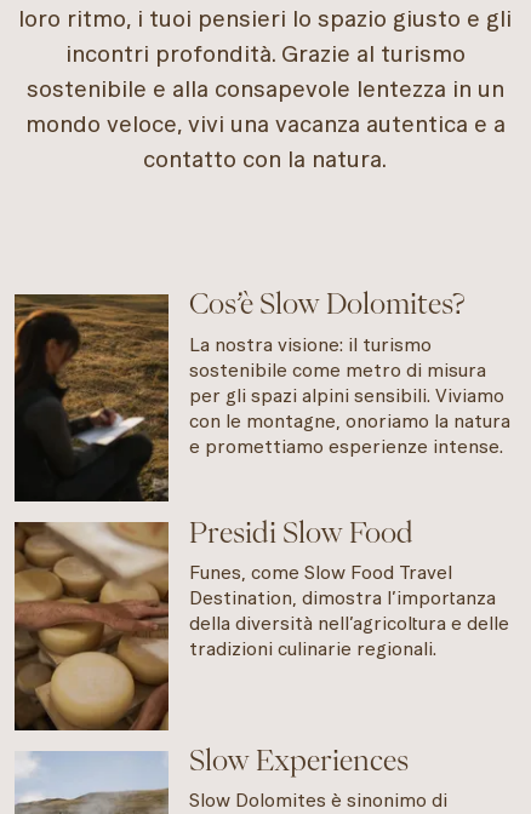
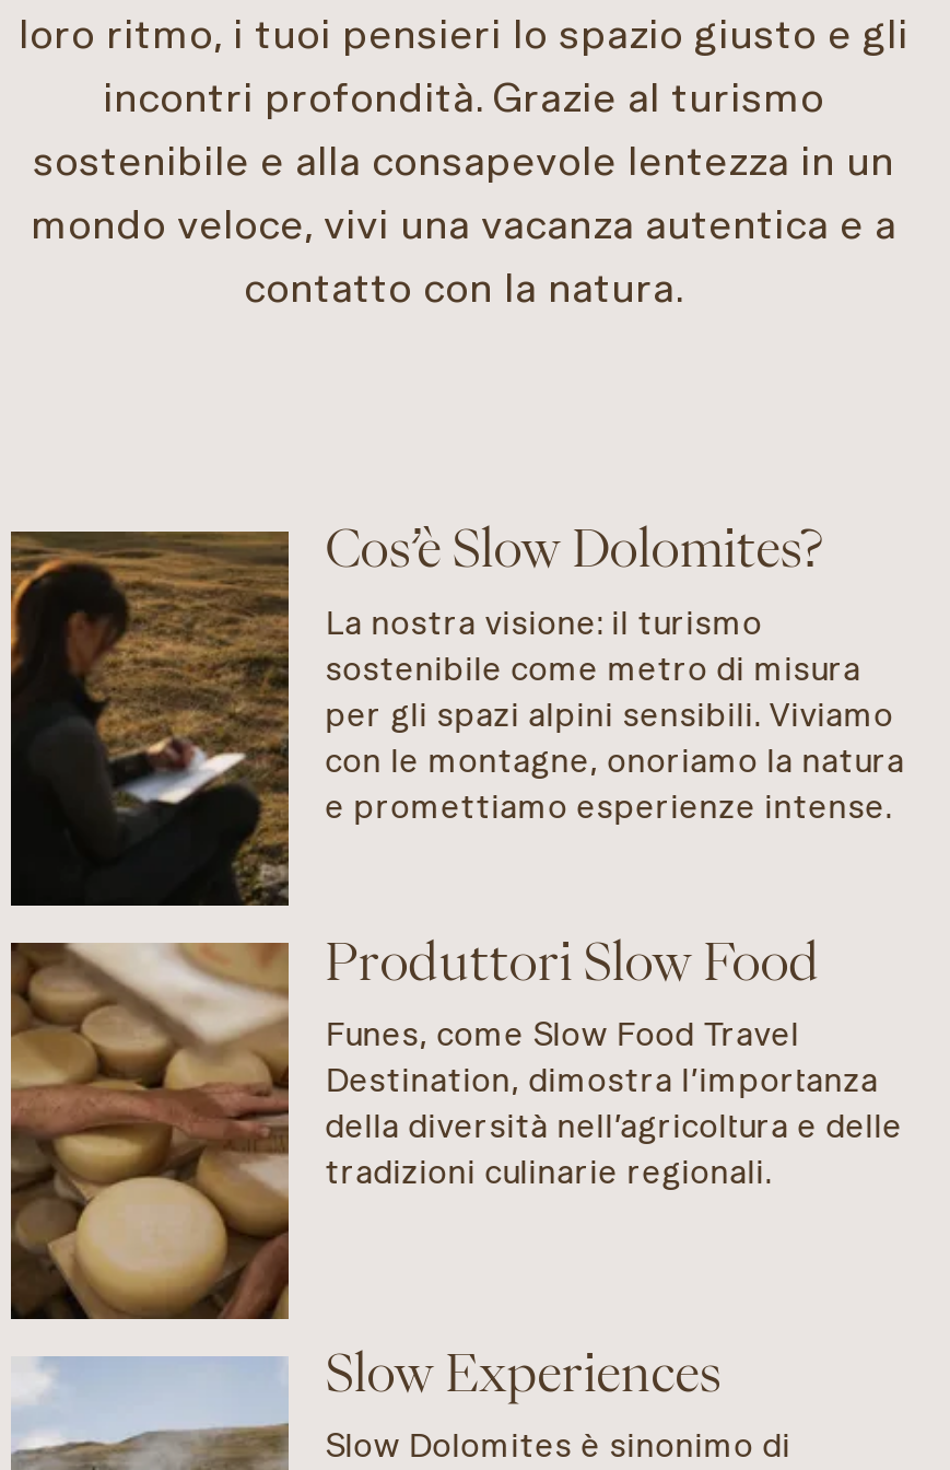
- Presidi Slow Food
+ Produttori Slow Food
